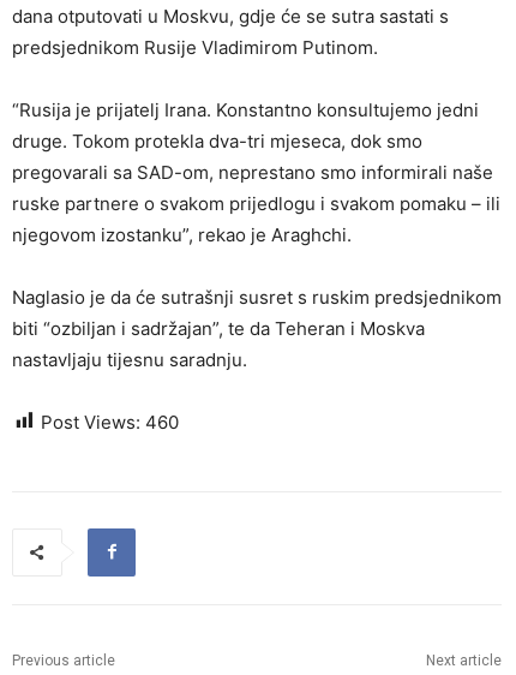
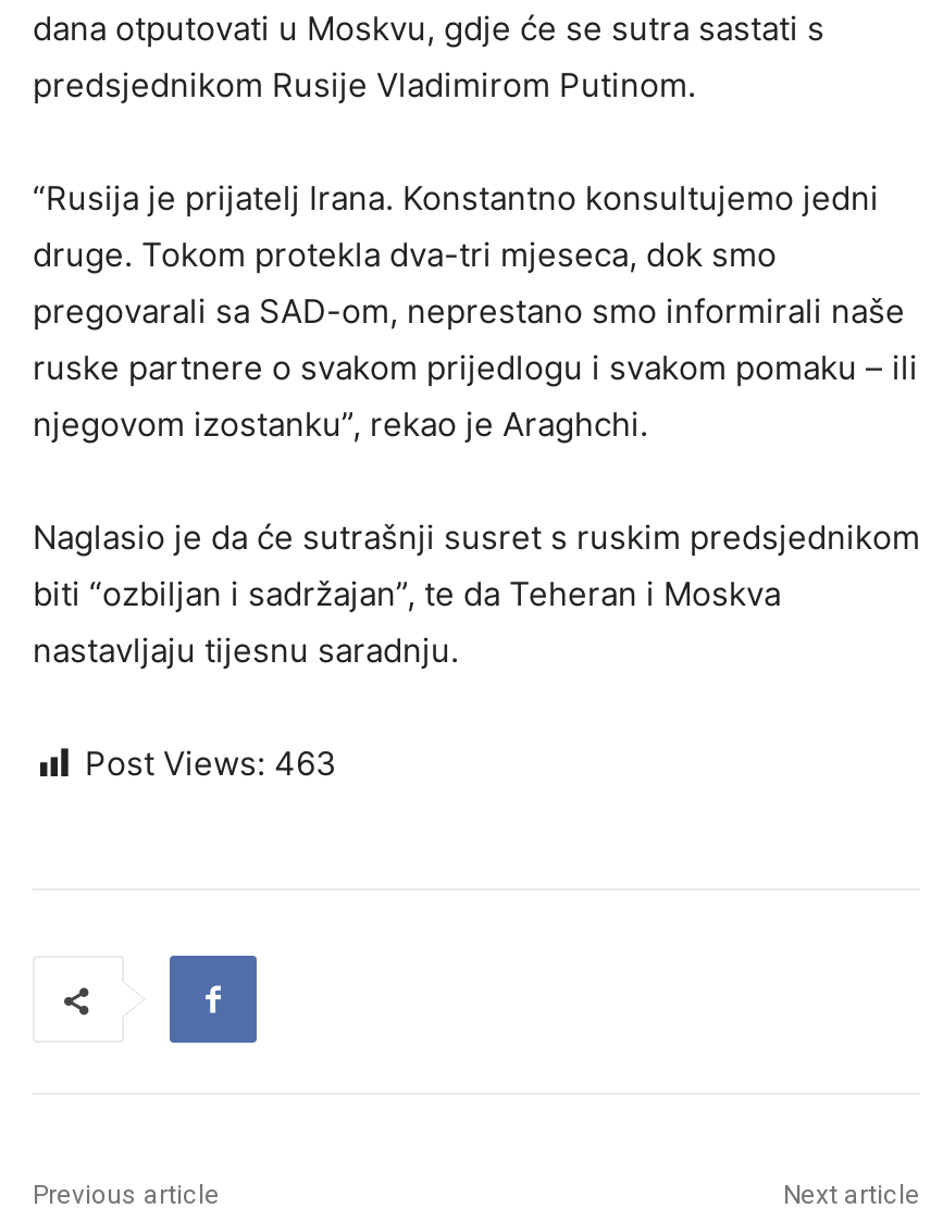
- Post Views: 460
+ Post Views: 463
